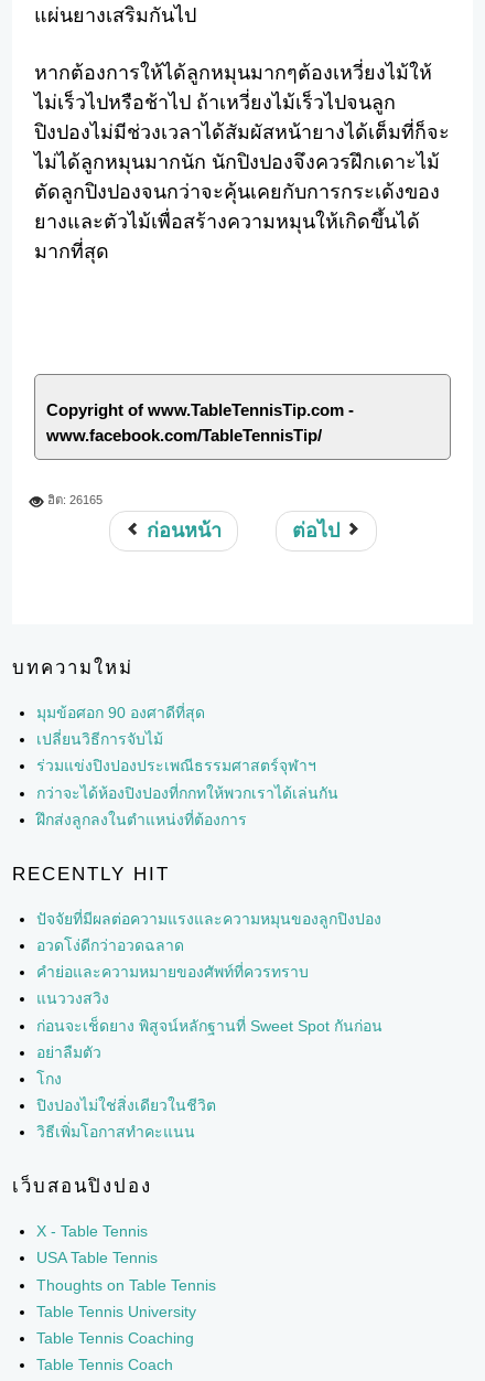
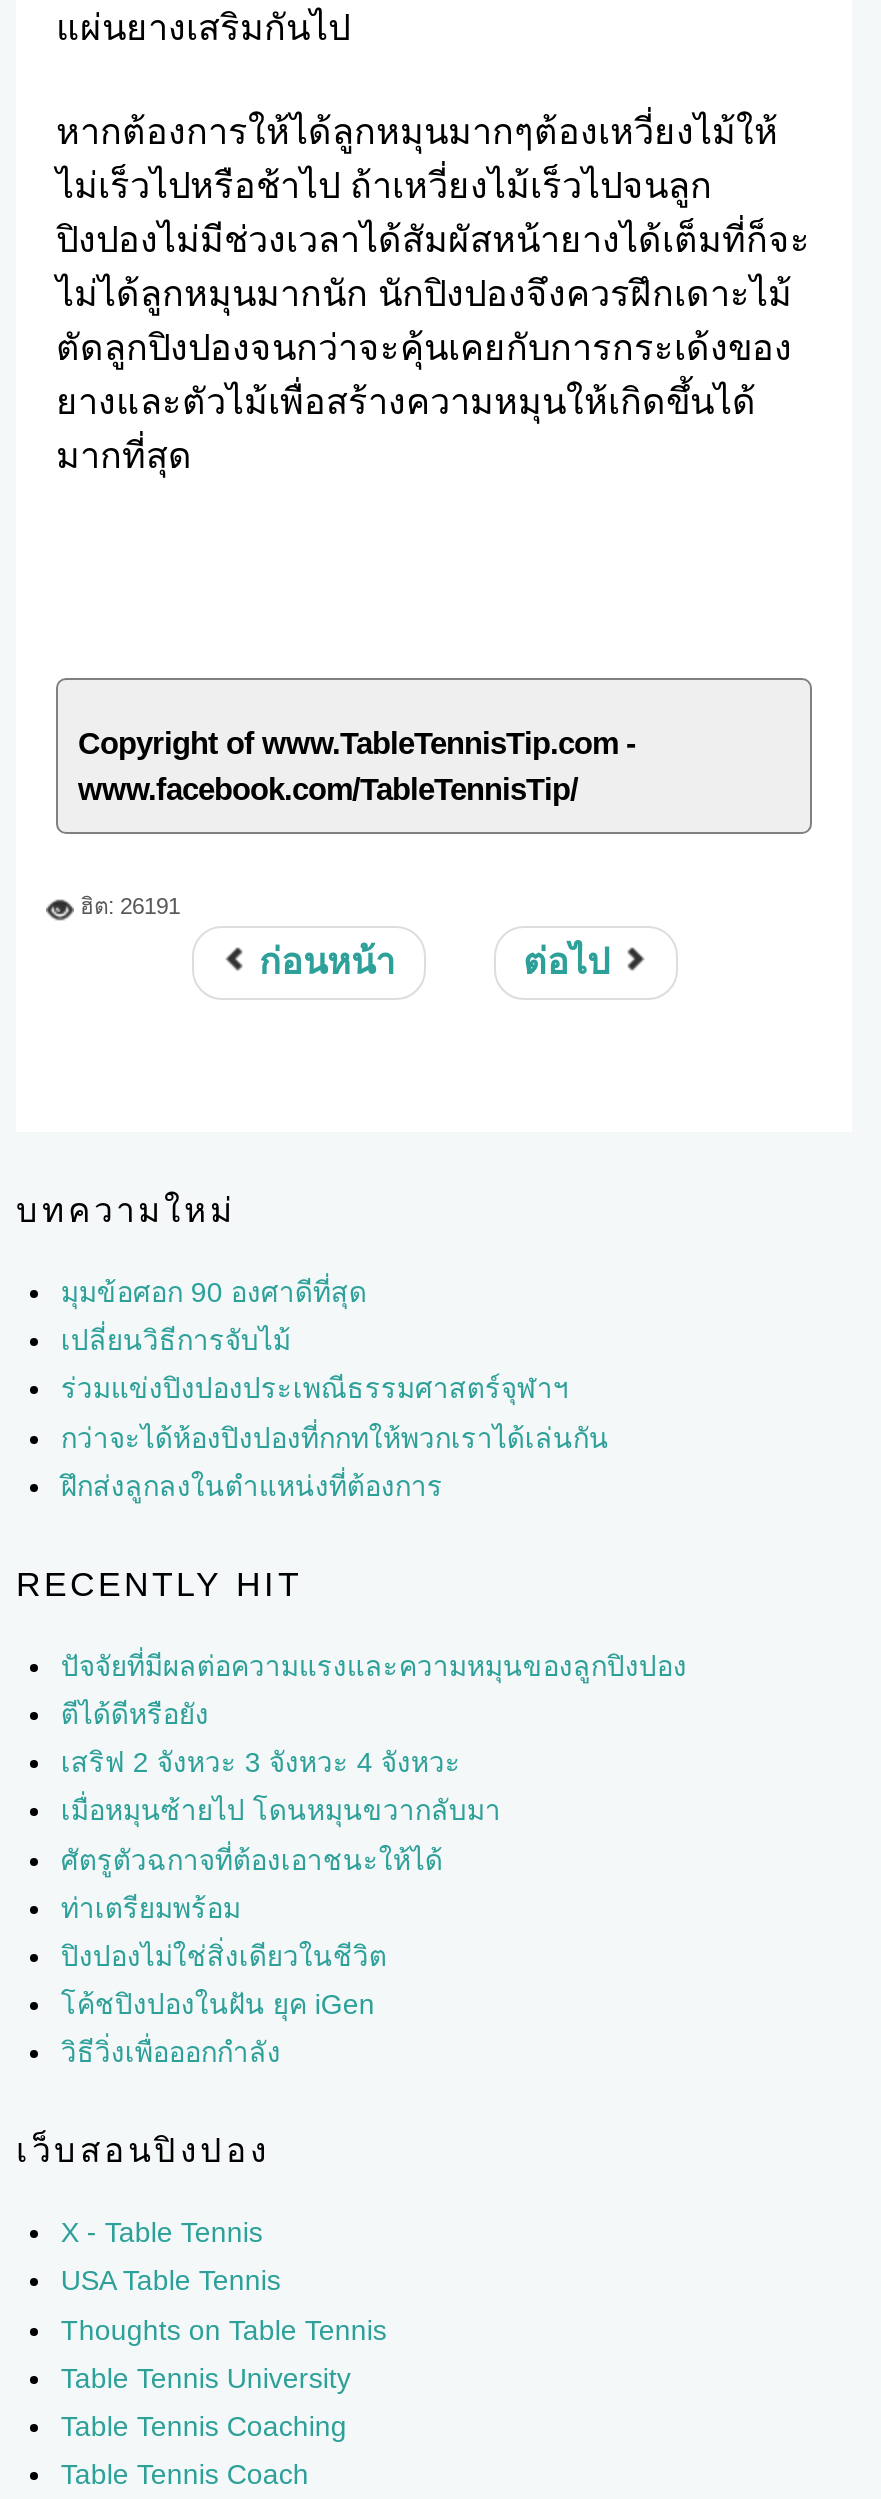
- ฮิต: 26165
+ ฮิต: 26191

- อวดโง่ดีกว่าอวดฉลาด
- คำย่อและความหมายของศัพท์ที่ควรทราบ
- แนววงสวิง
- ก่อนจะเช็ดยาง พิสูจน์หลักฐานที่ Sweet Spot กันก่อน
- อย่าลืมตัว
- โกง
+ ตีได้ดีหรือยัง
+ เสริฟ 2 จังหวะ 3 จังหวะ 4 จังหวะ
+ เมื่อหมุนซ้ายไป โดนหมุนขวากลับมา
+ ศัตรูตัวฉกาจที่ต้องเอาชนะให้ได้
+ ท่าเตรียมพร้อม

moved up: ปิงปองไม่ใช่สิ่งเดียวในชีวิต

- วิธีเพิ่มโอกาสทำคะแนน
+ โค้ชปิงปองในฝัน ยุค iGen
+ วิธีวิ่งเพื่อออกกำลัง
